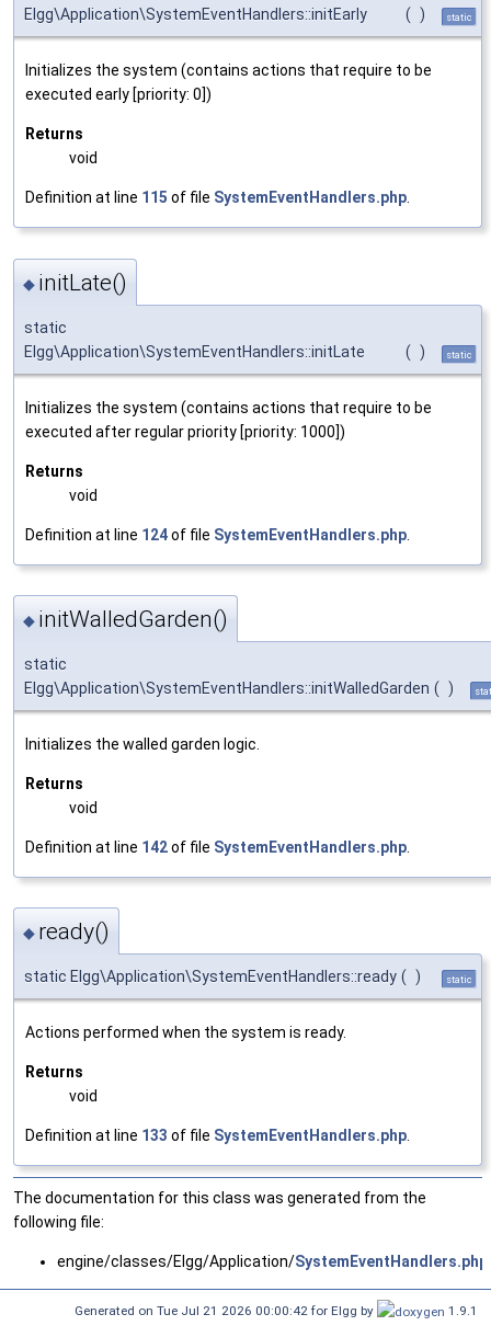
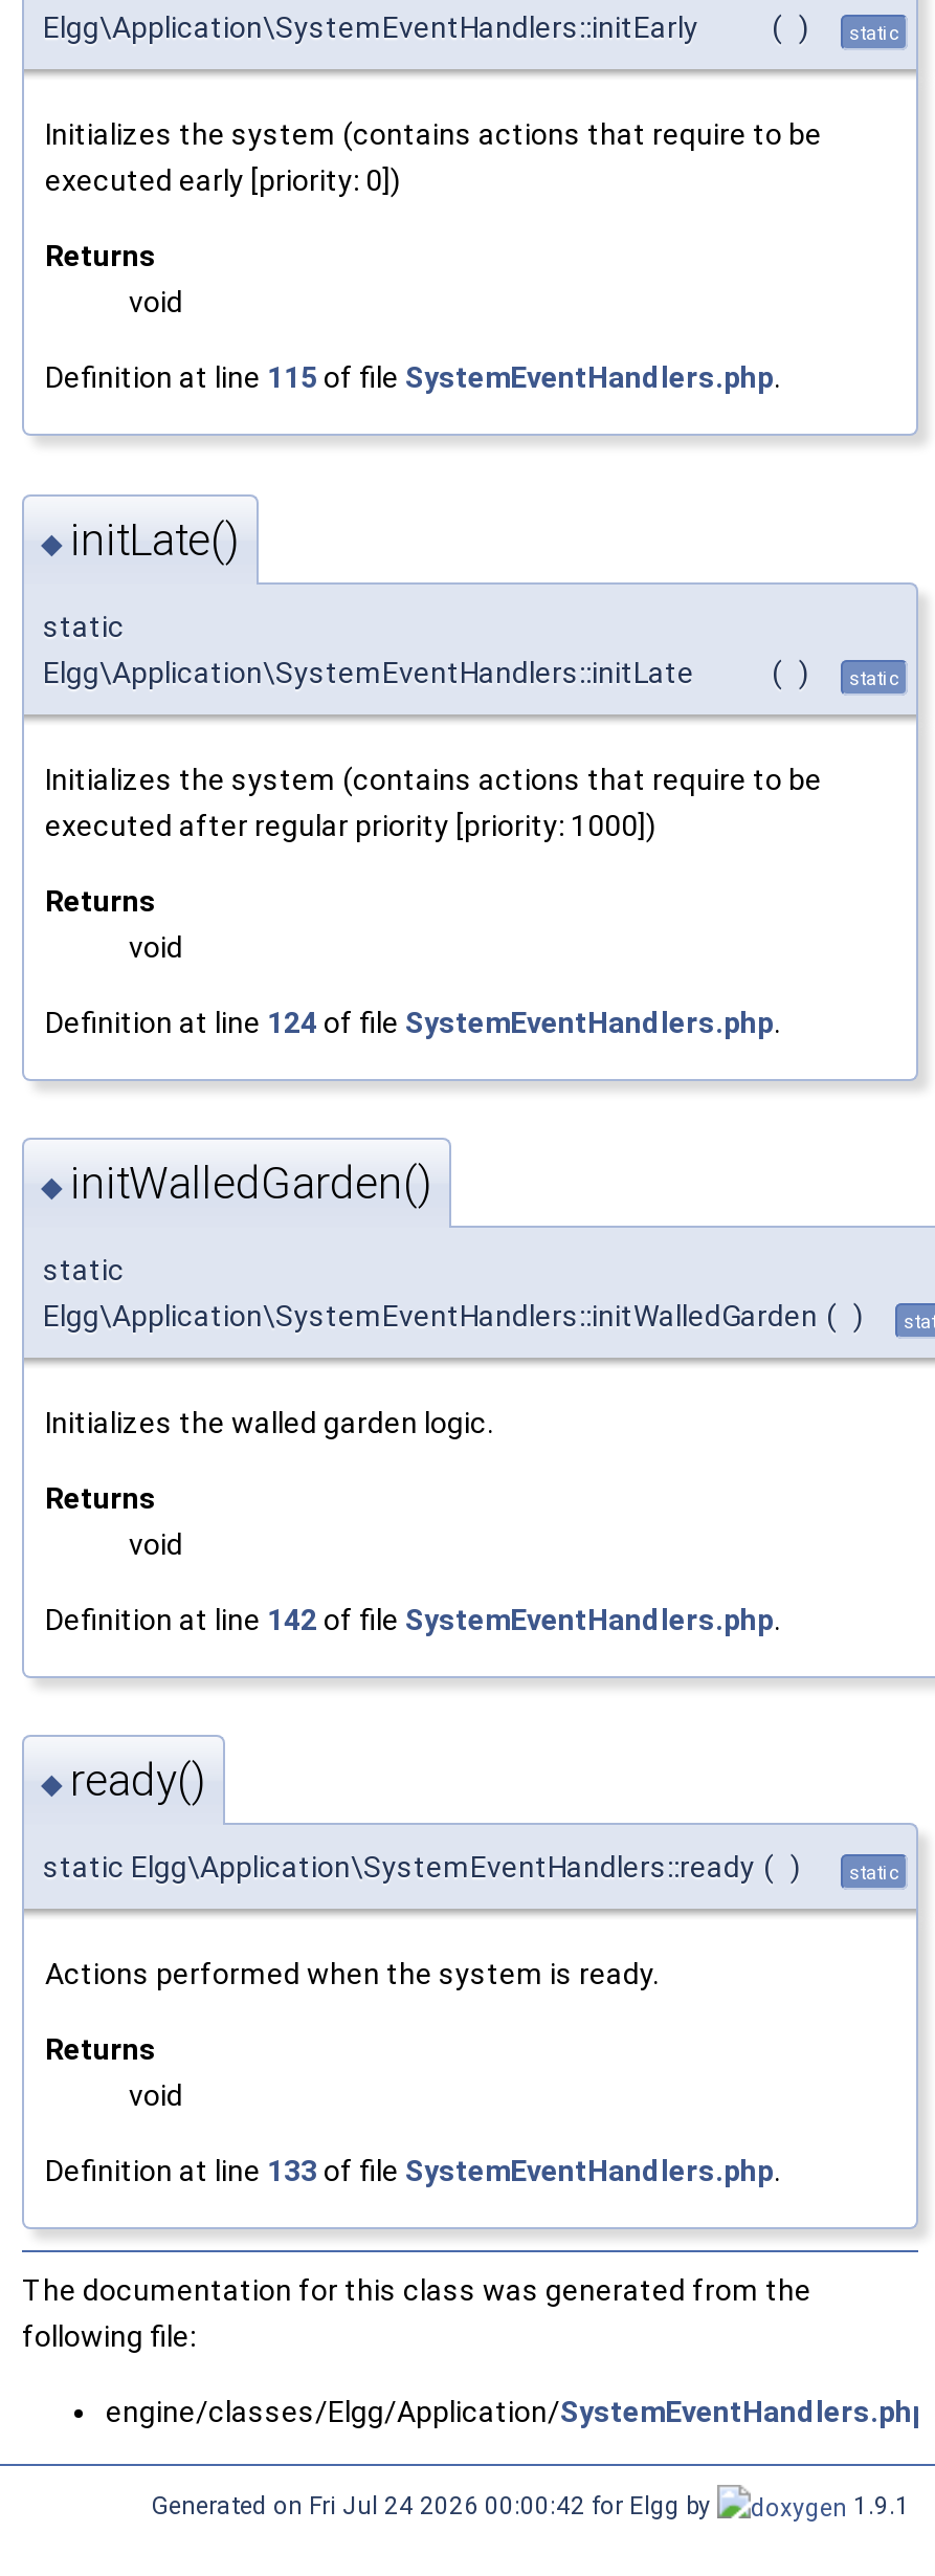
- Generated on Tue Jul 21 2026 00:00:42 for Elgg by
+ Generated on Fri Jul 24 2026 00:00:42 for Elgg by
